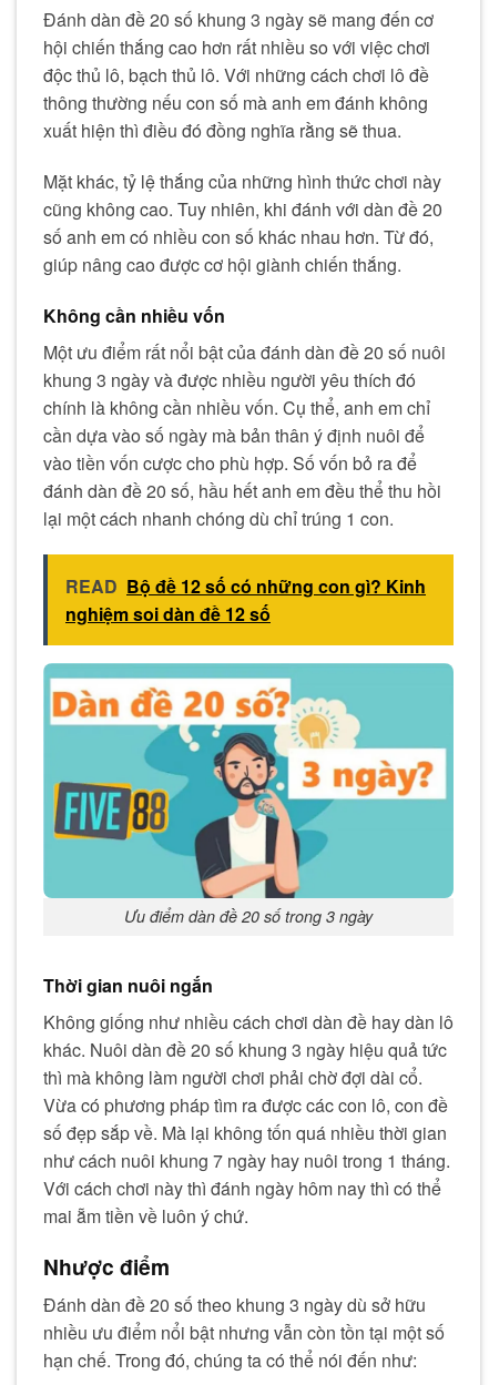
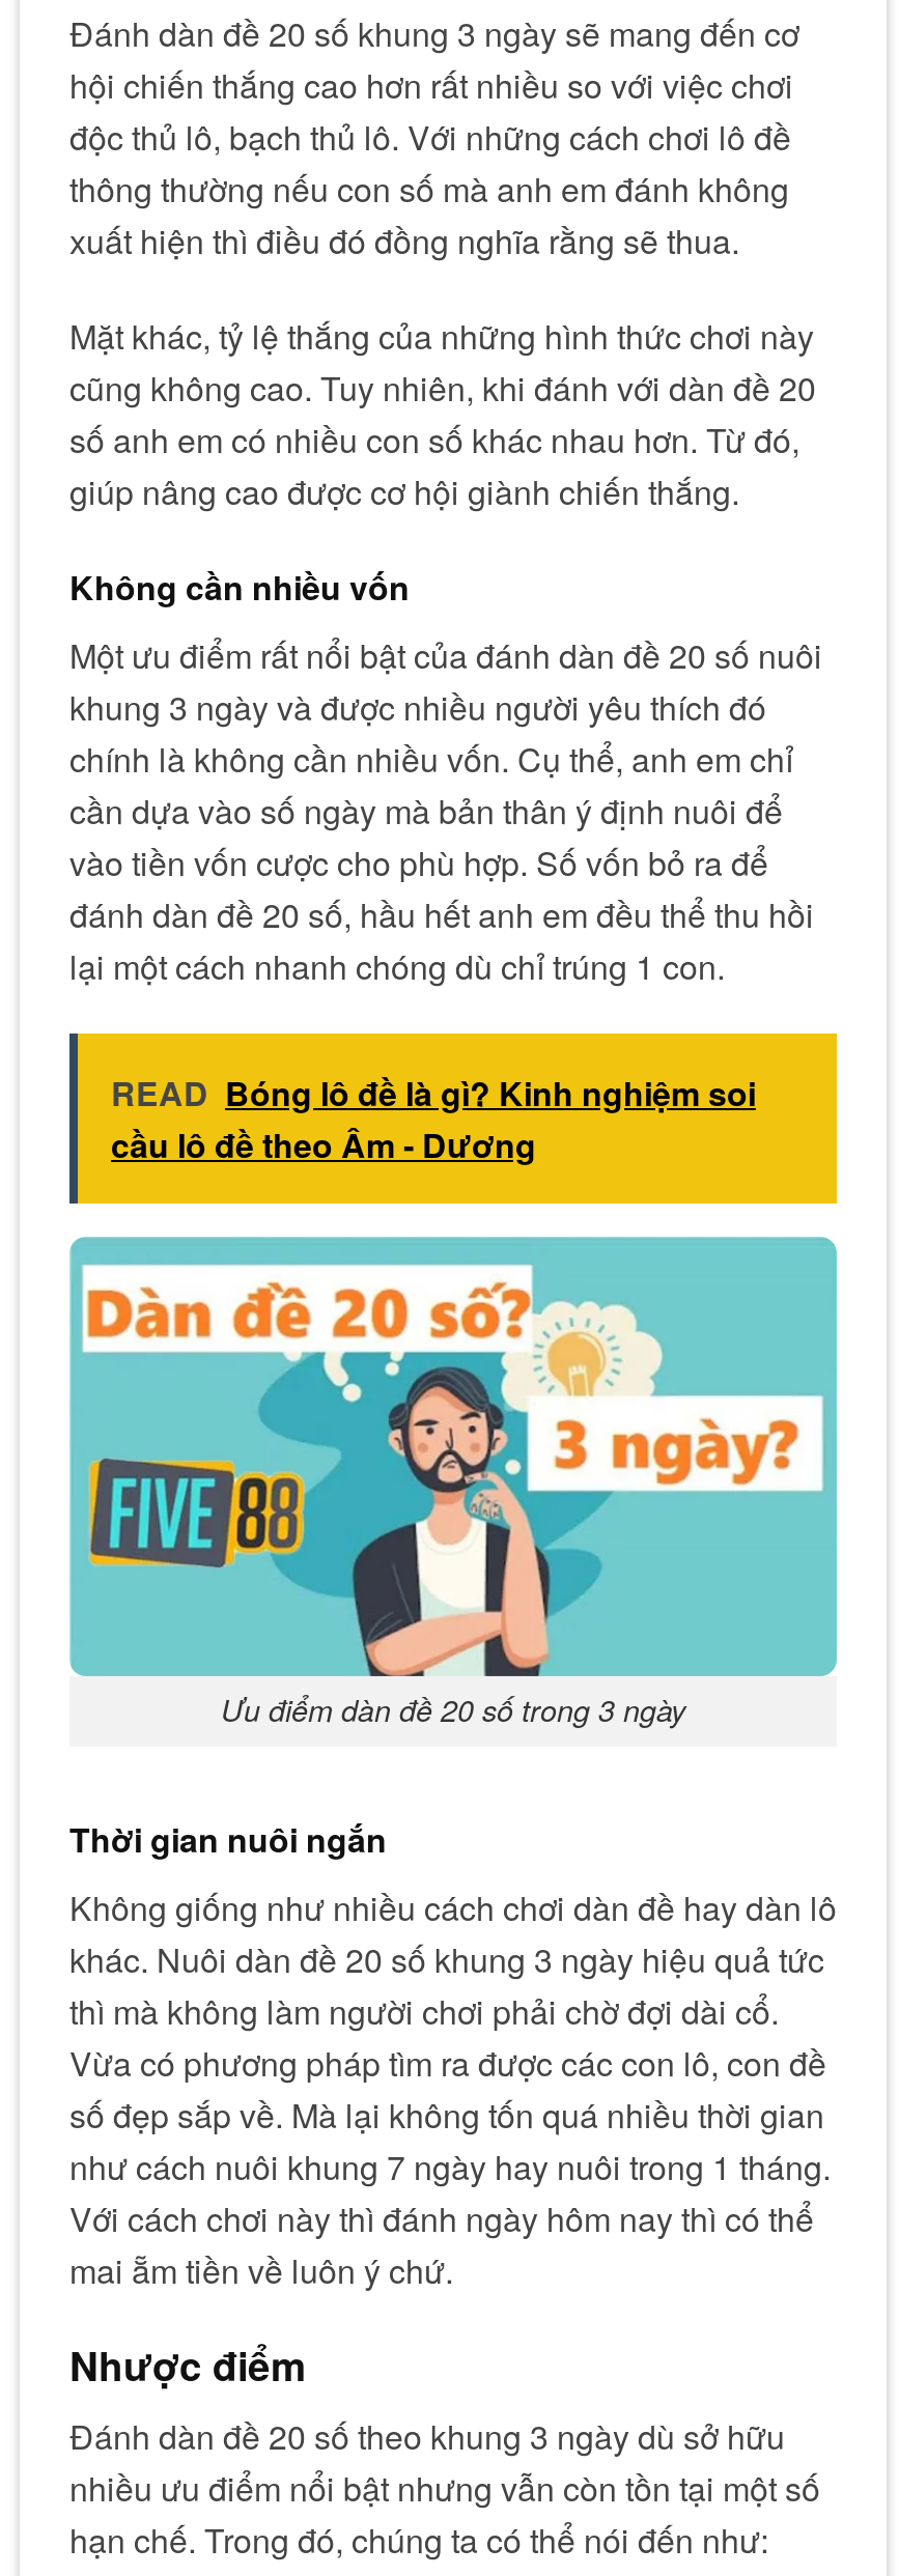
- READ Bộ đề 12 số có những con gì? Kinh
- nghiệm soi dàn đề 12 số
+ READ Bóng lô đề là gì? Kinh nghiệm soi
+ cầu lô đề theo Âm - Dương
